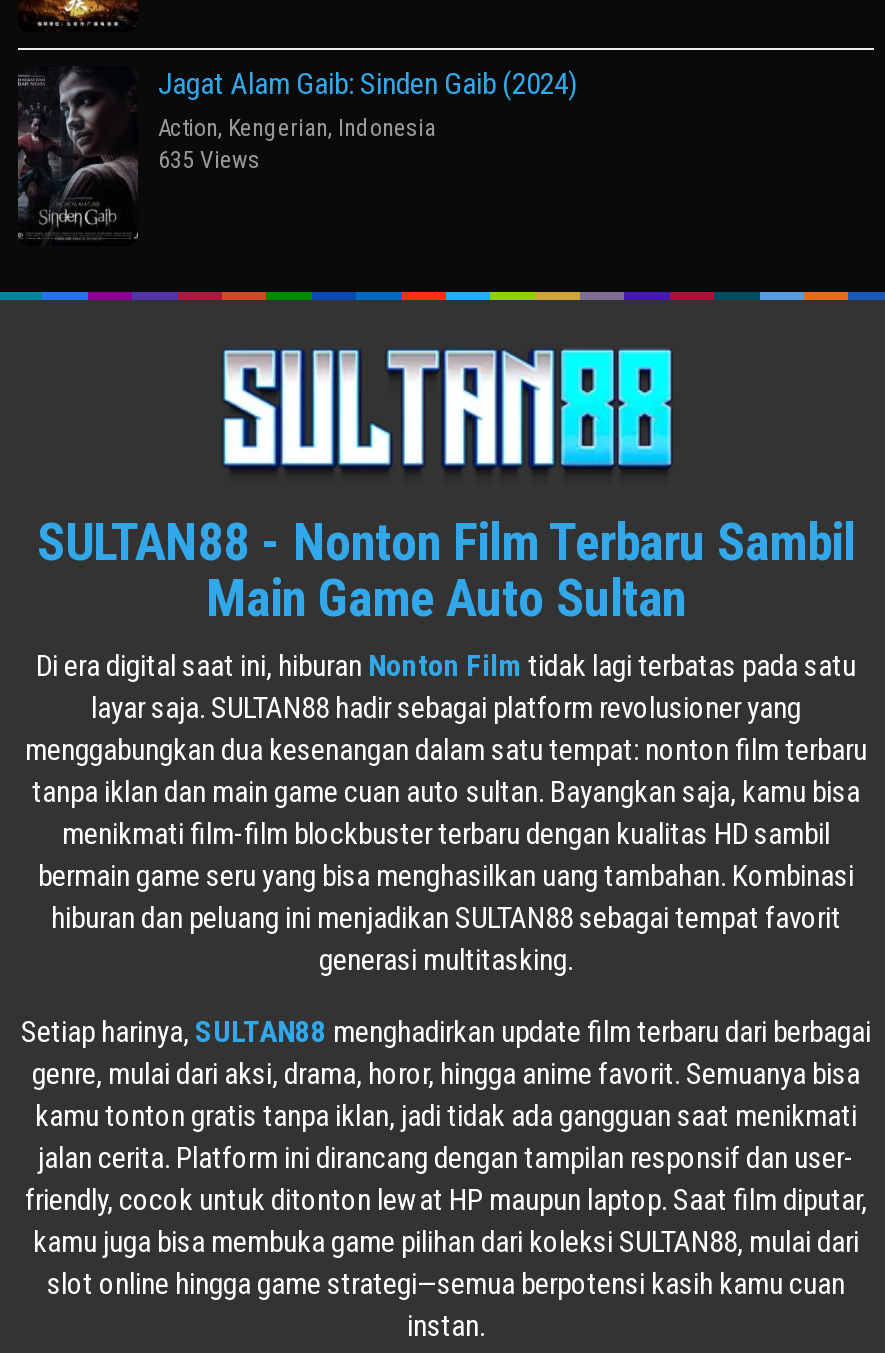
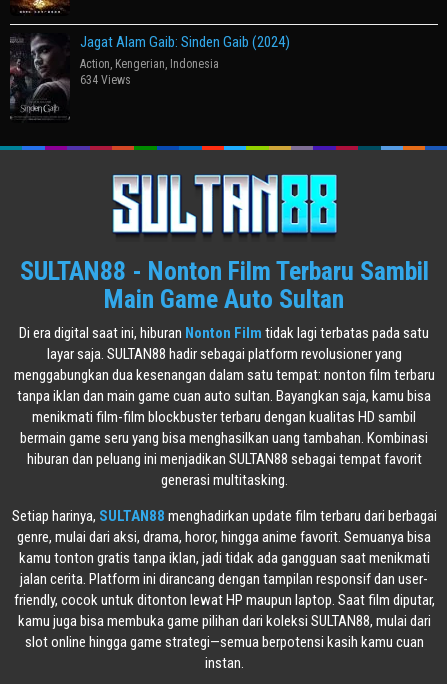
- 635 Views
+ 634 Views
